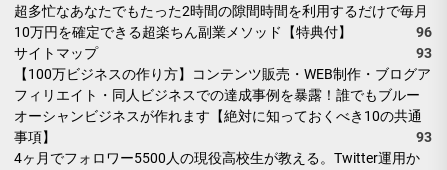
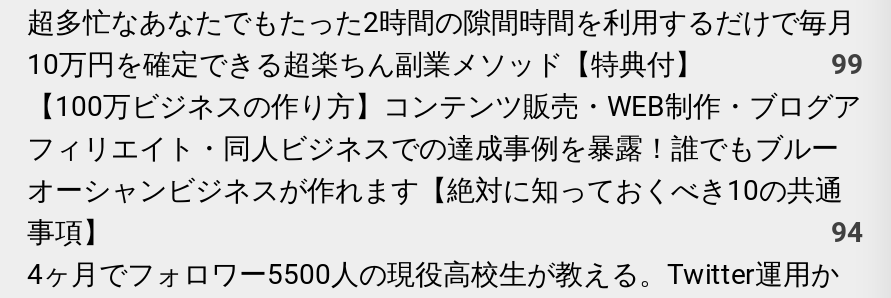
- 96
- サイトマップ
- 93
+ 99

- 93
+ 94
